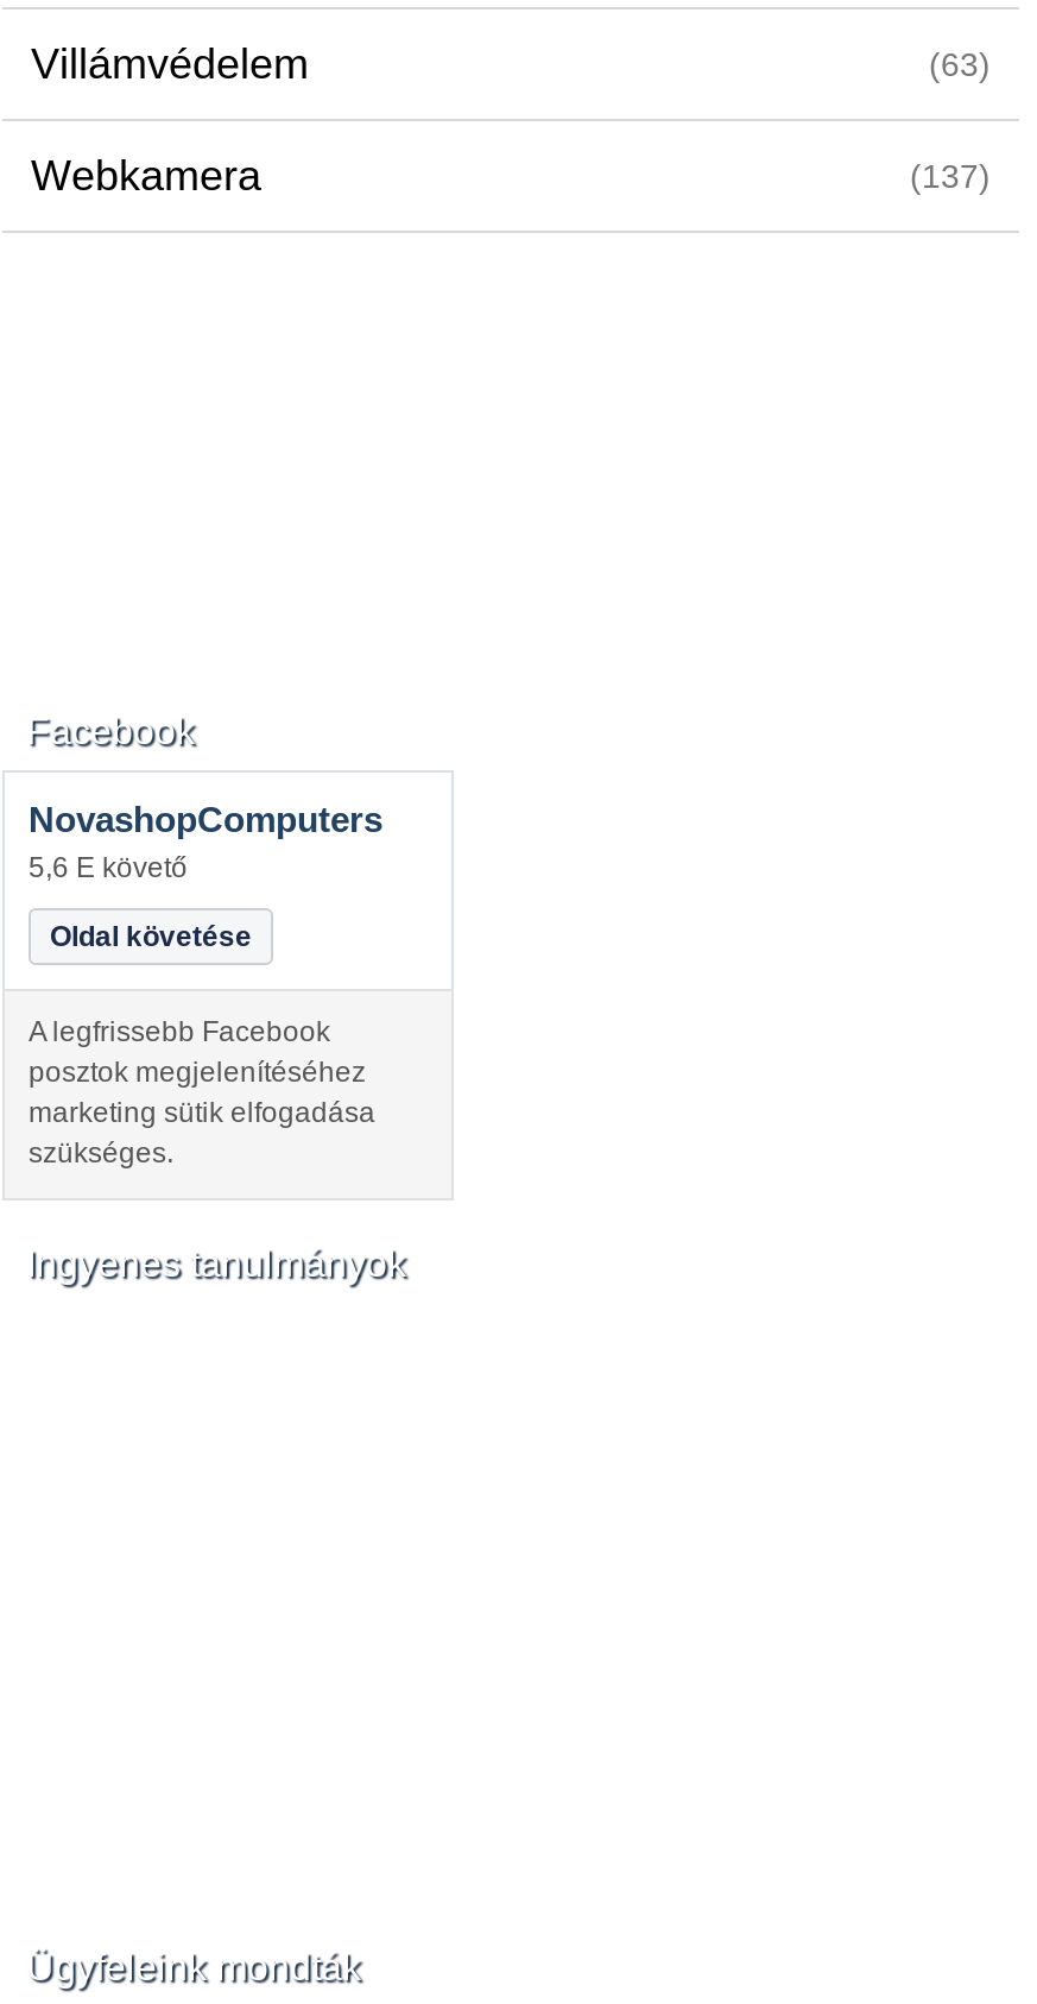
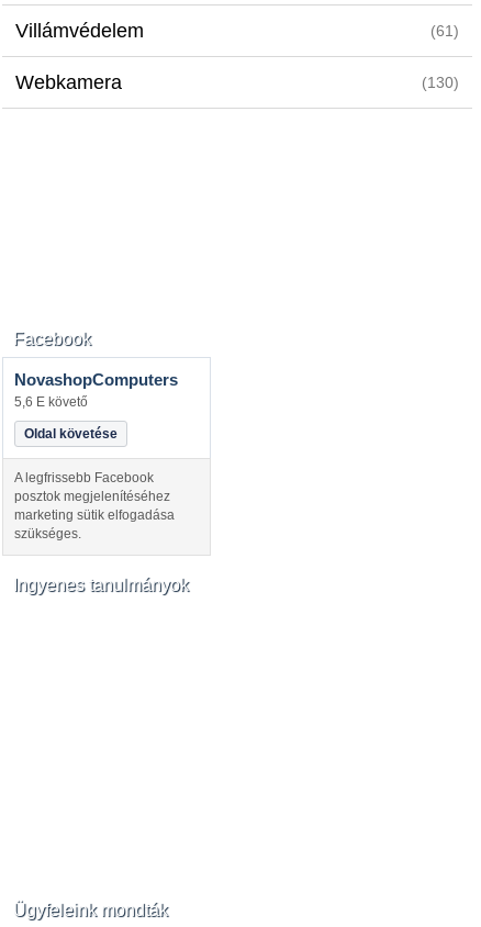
- (63)
+ (61)

- (137)
+ (130)
